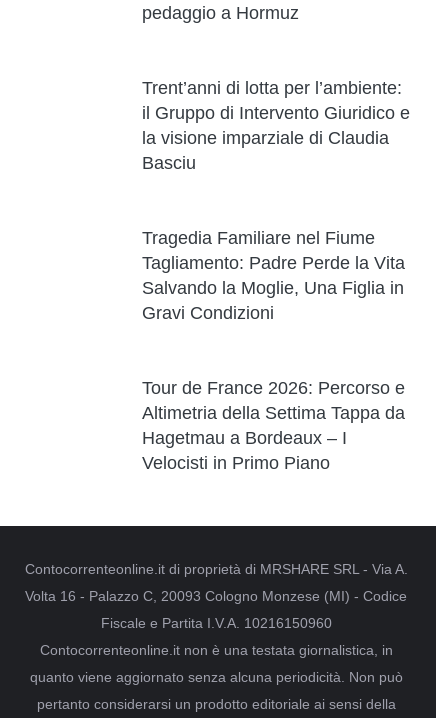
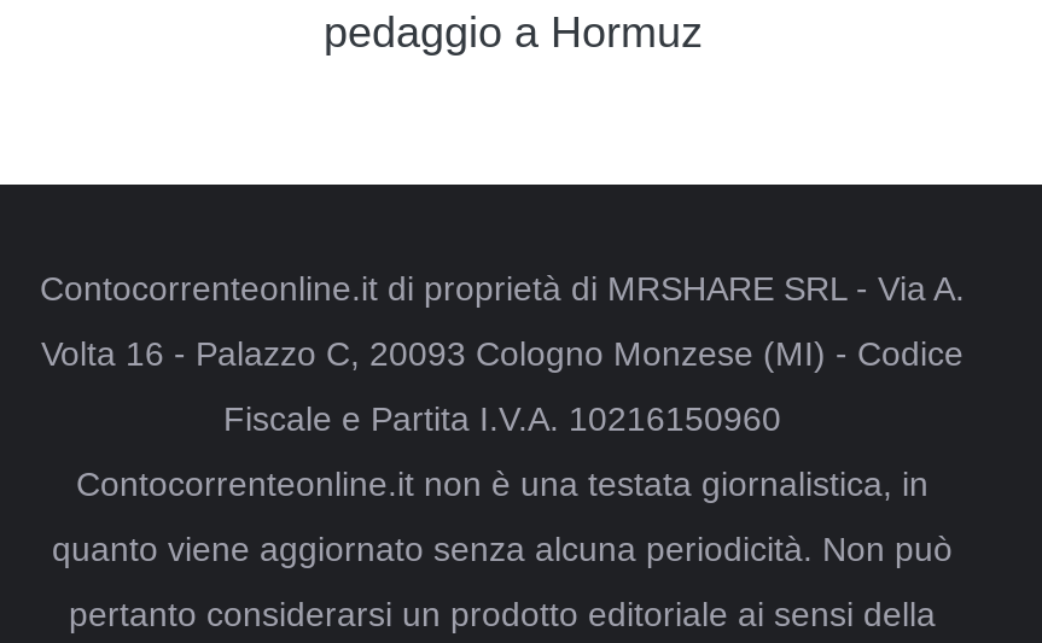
- Trent’anni di lotta per l’ambiente:
- il Gruppo di Intervento Giuridico e
- la visione imparziale di Claudia
- Basciu

- Tragedia Familiare nel Fiume
- Tagliamento: Padre Perde la Vita
- Salvando la Moglie, Una Figlia in
- Gravi Condizioni

- Tour de France 2026: Percorso e
- Altimetria della Settima Tappa da
- Hagetmau a Bordeaux – I
- Velocisti in Primo Piano
